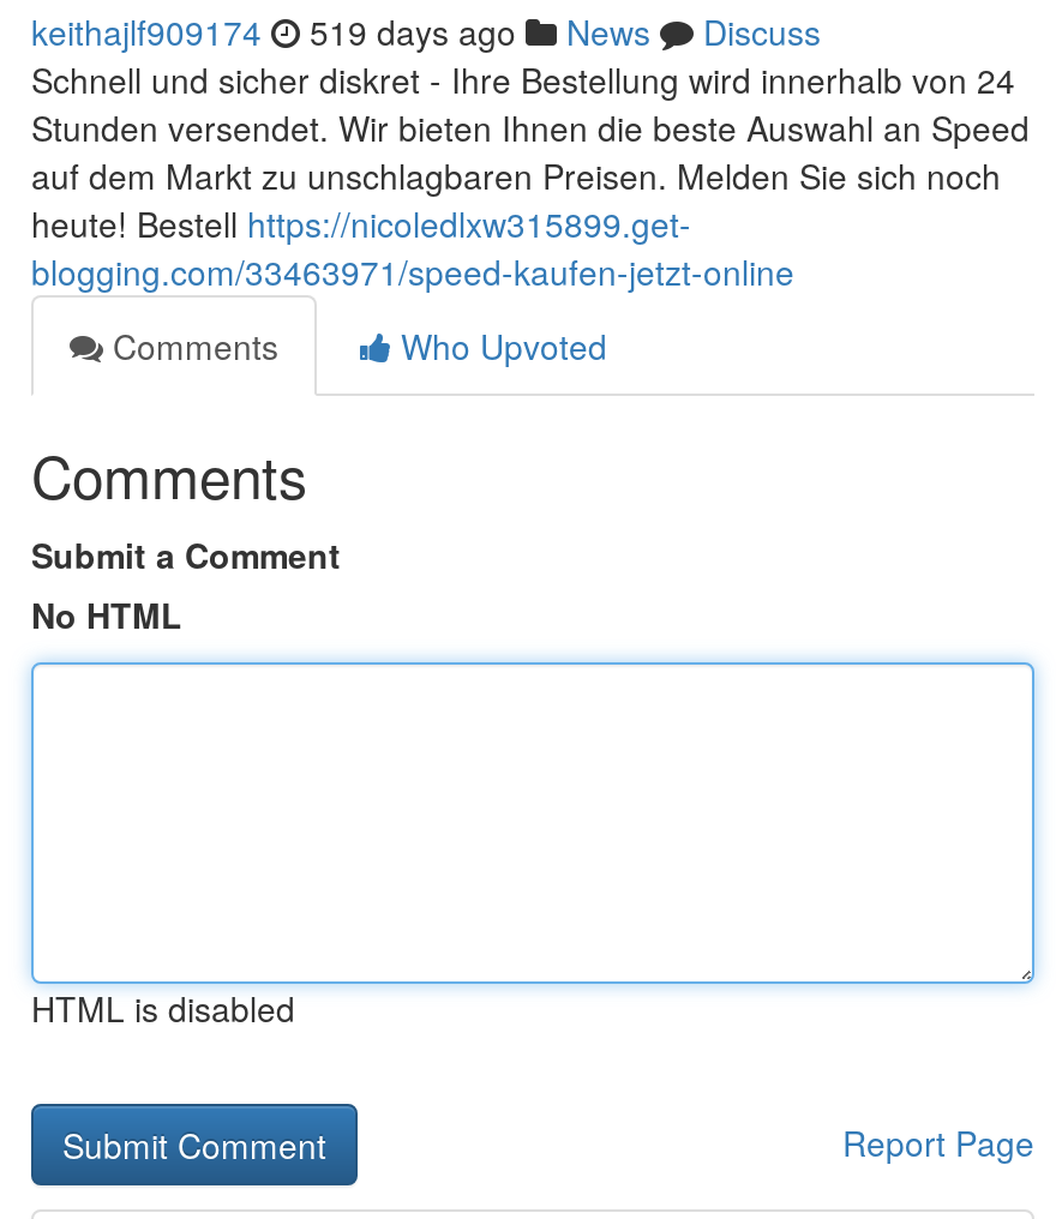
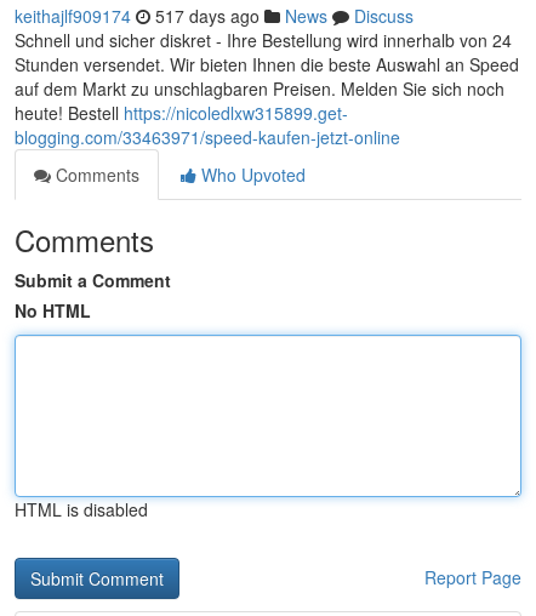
- keithajlf909174 519 days ago News Discuss
+ keithajlf909174 517 days ago News Discuss
